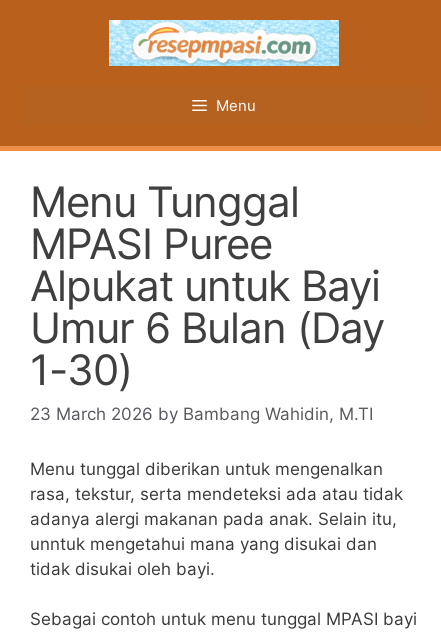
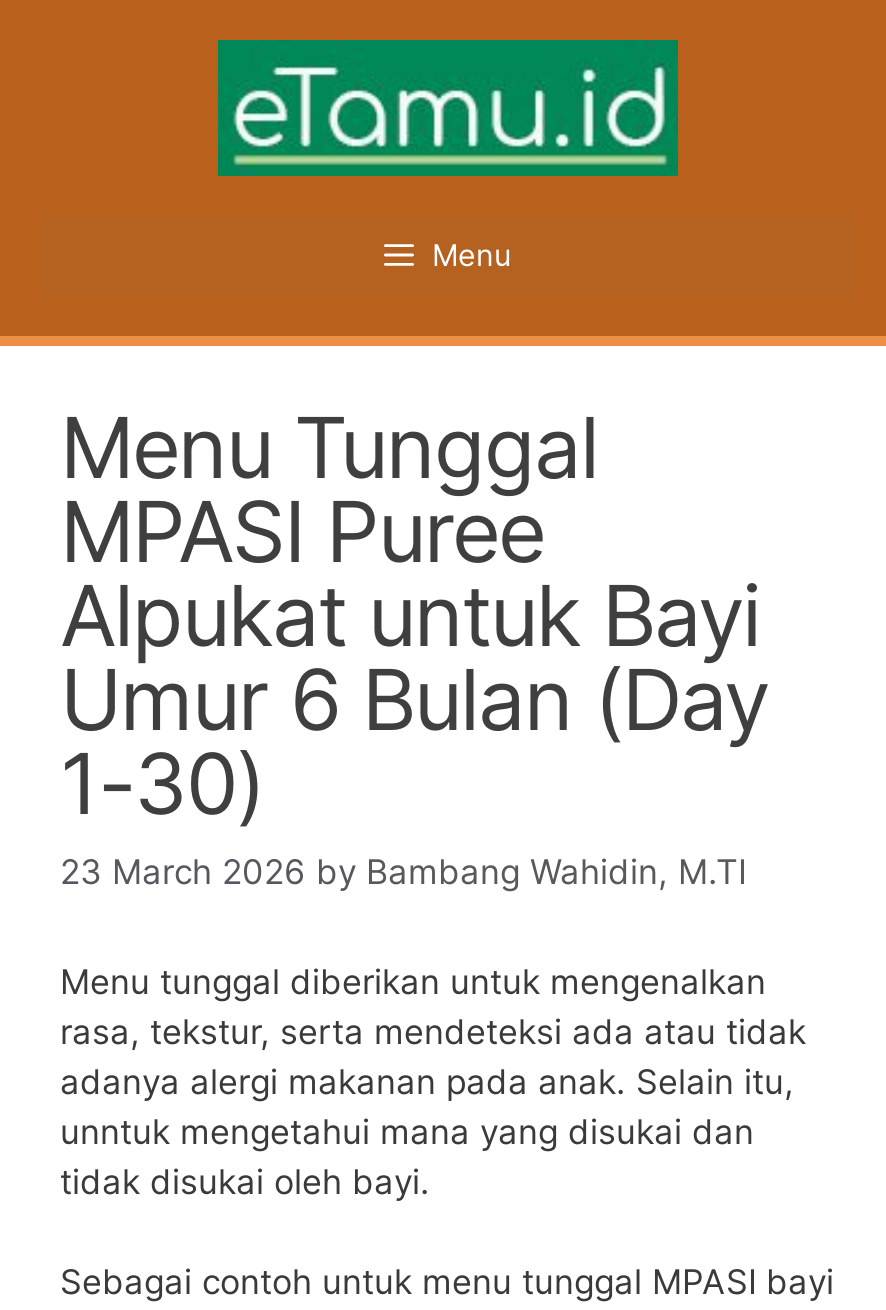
- [image]
+ [image]
